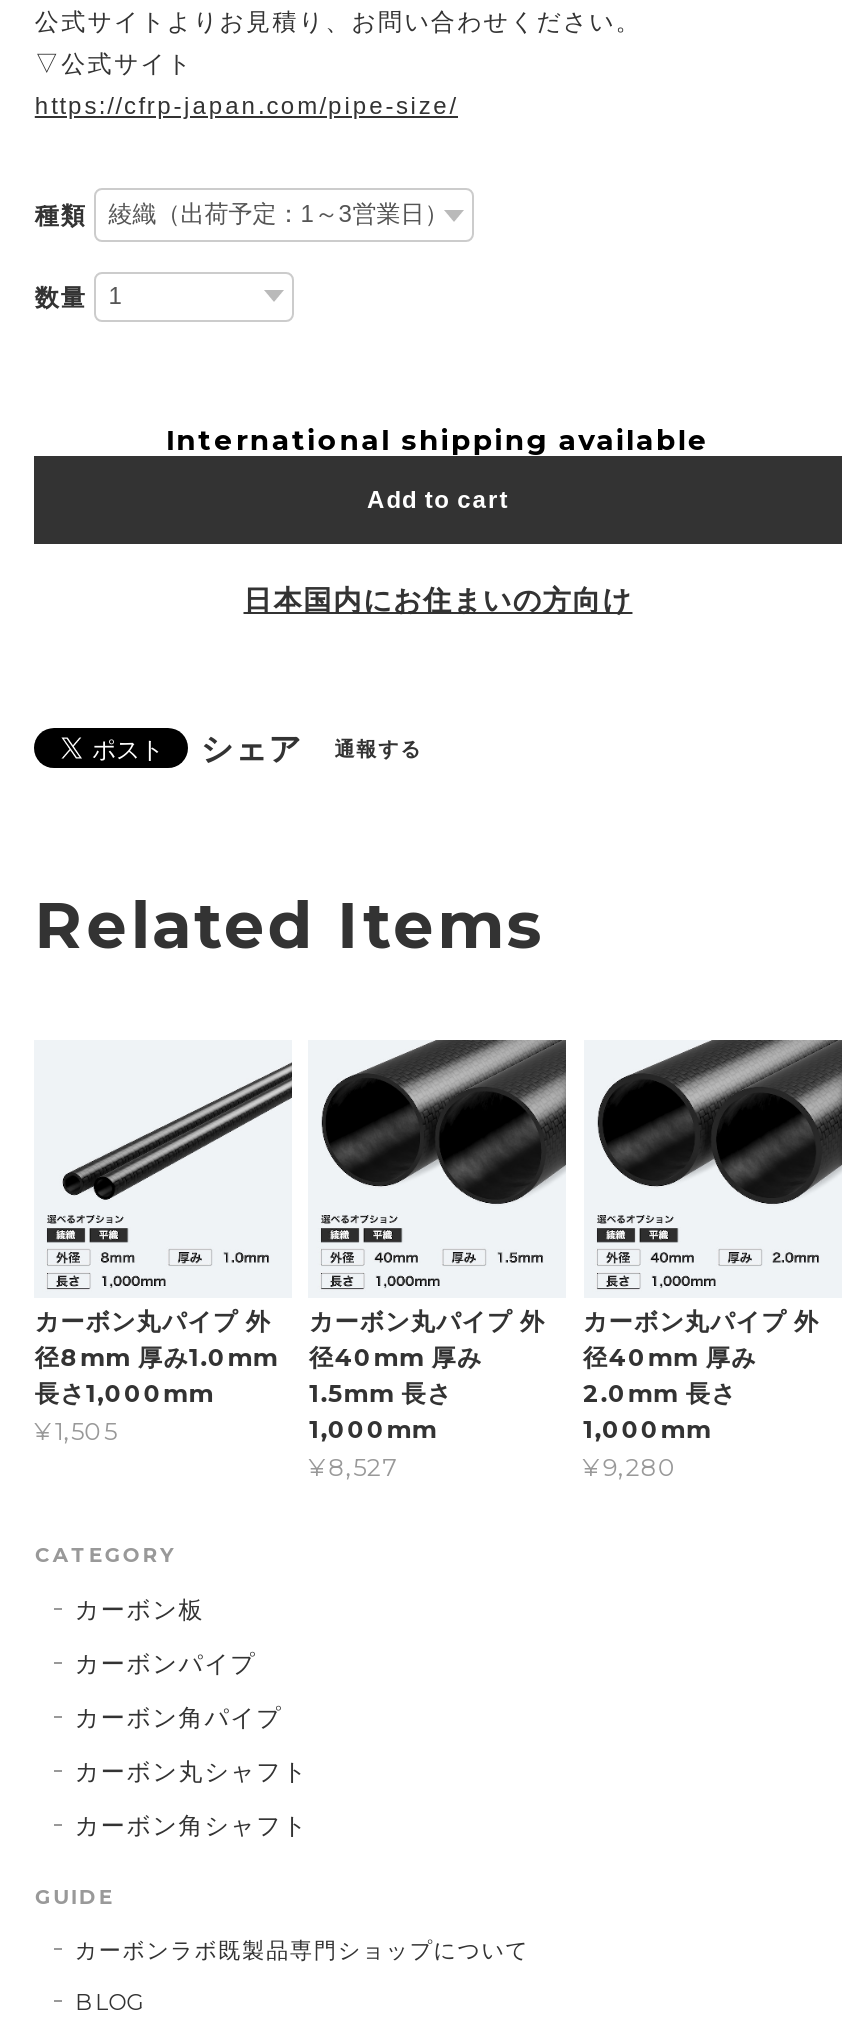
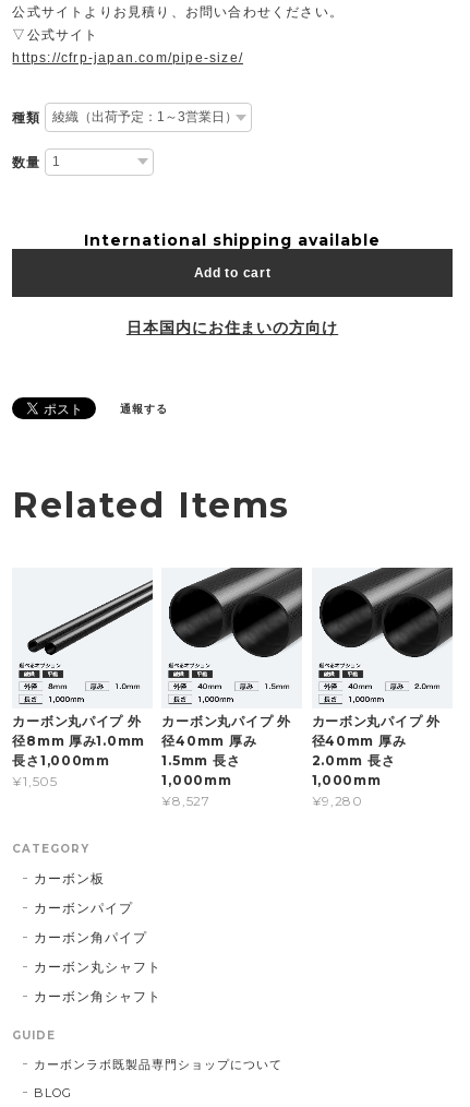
- シェア
